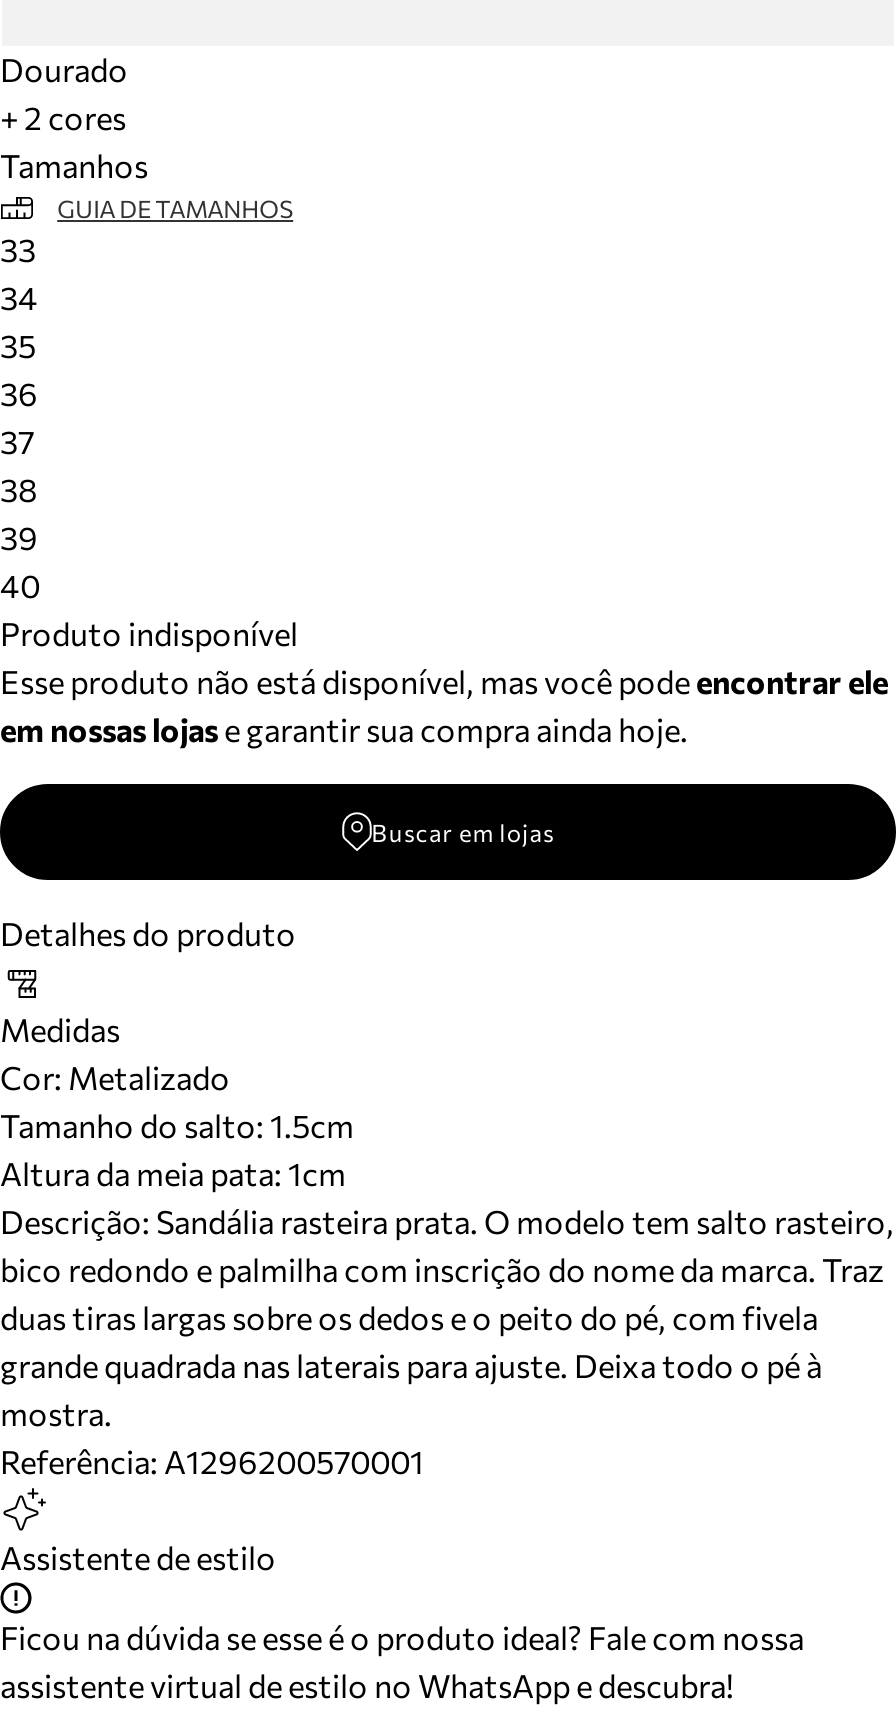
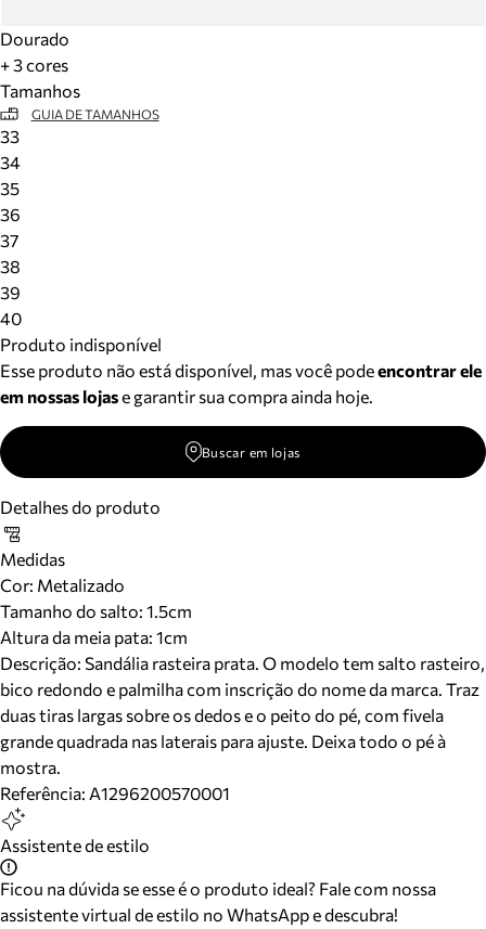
- + 2 cores
+ + 3 cores
